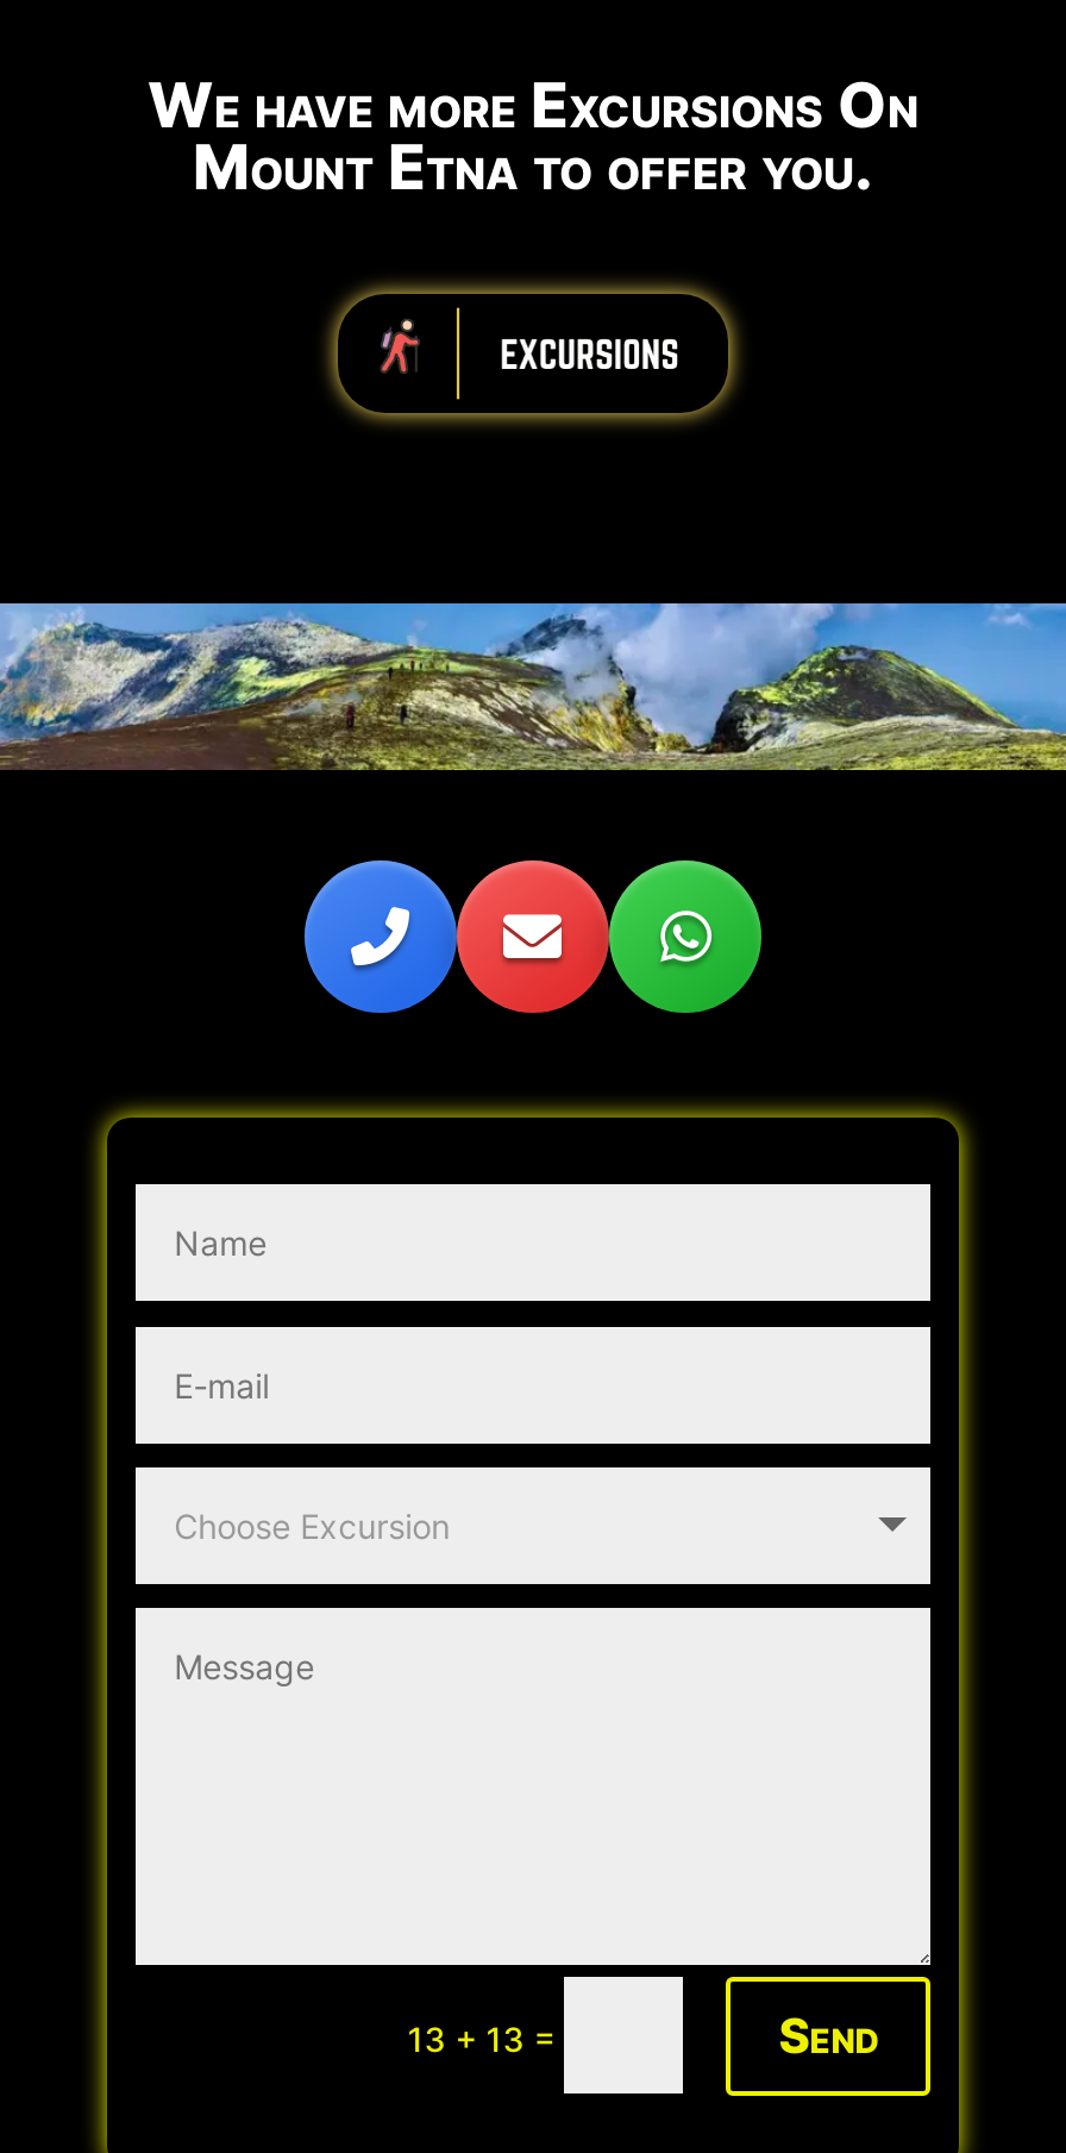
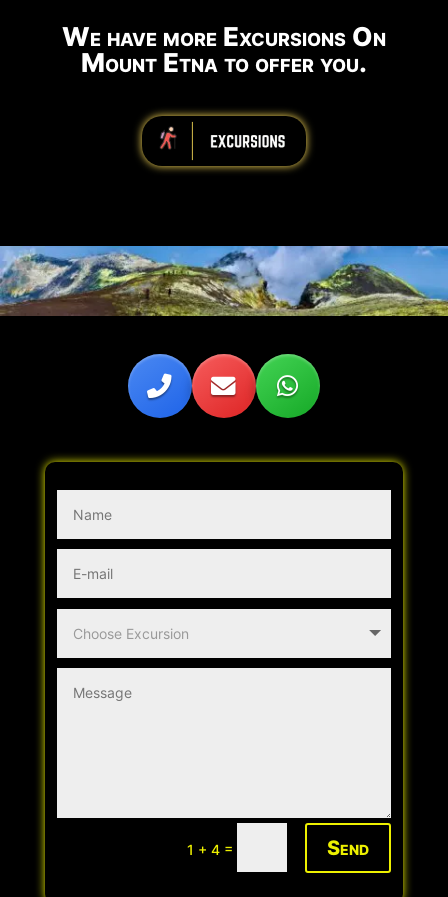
- 13 + 13 =
+ 1 + 4 =
